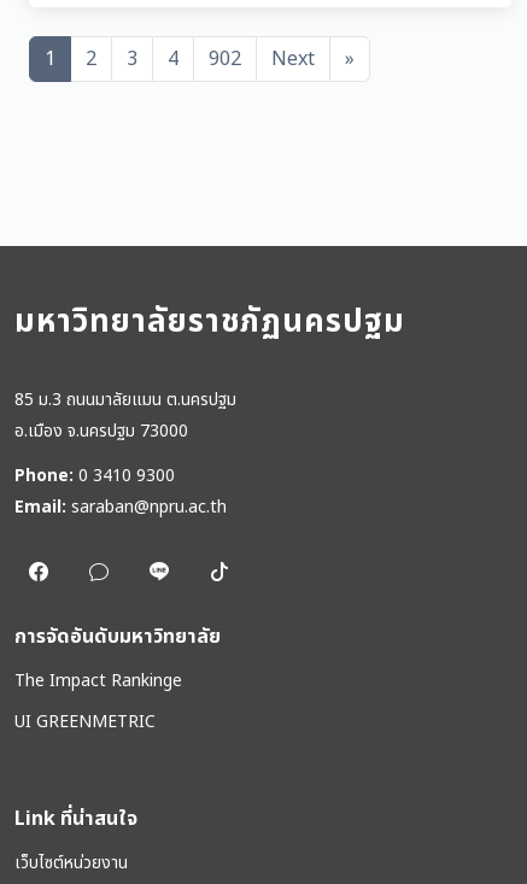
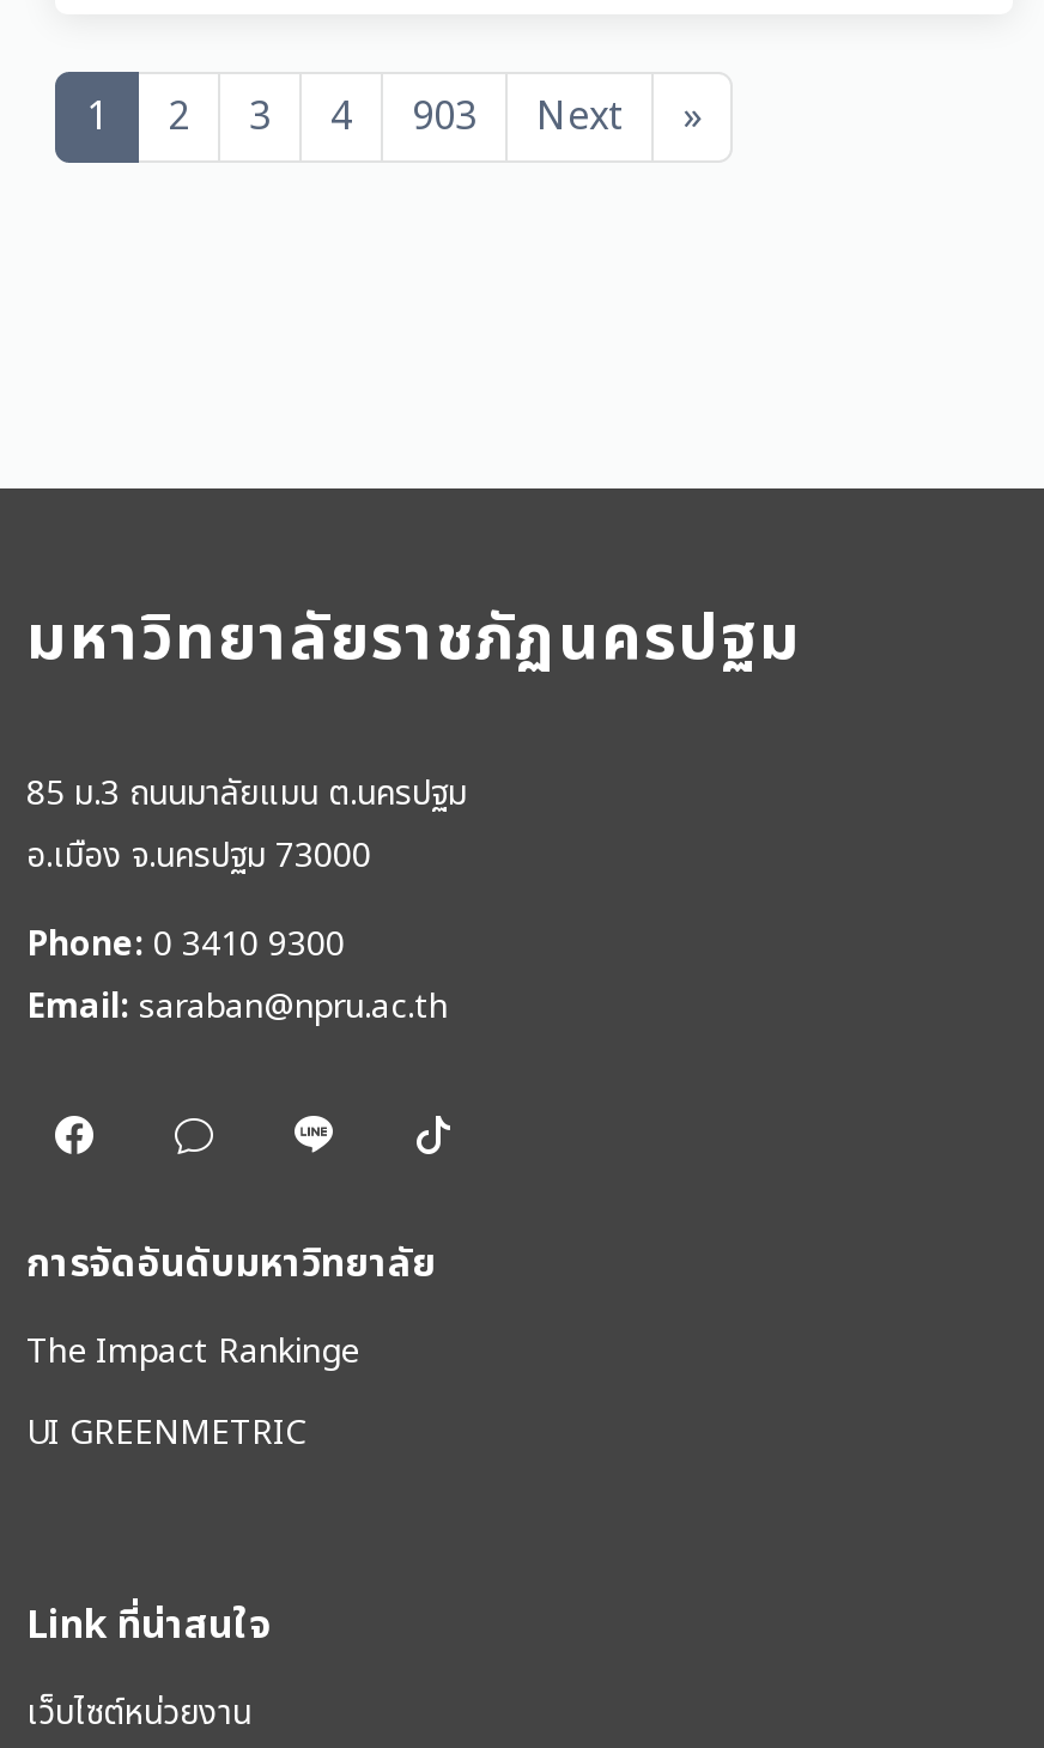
- 902
+ 903
